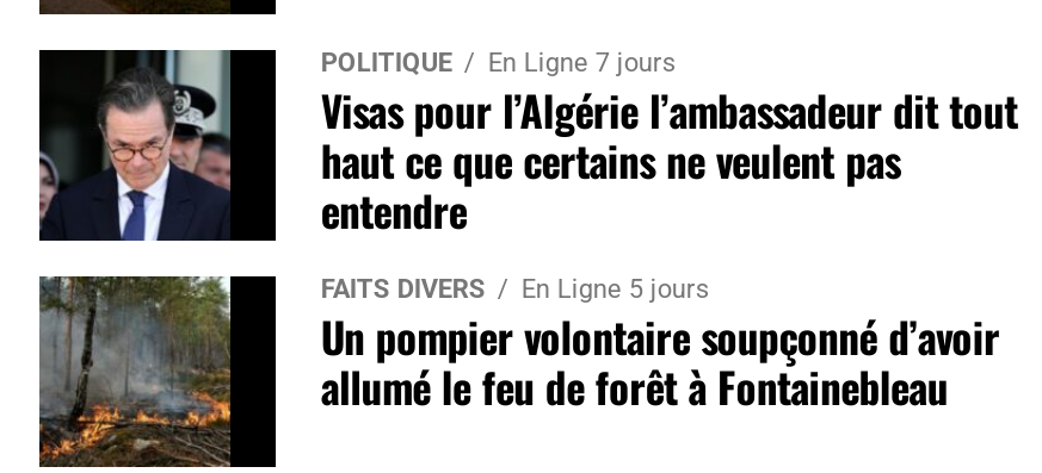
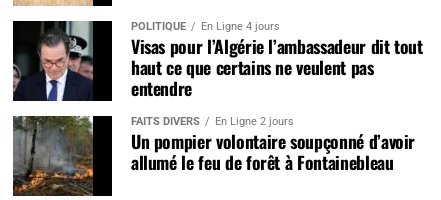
- En Ligne 7 jours
+ En Ligne 4 jours

- En Ligne 5 jours
+ En Ligne 2 jours
